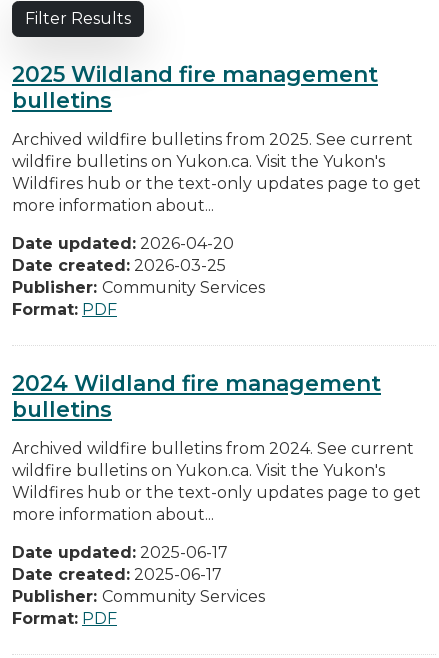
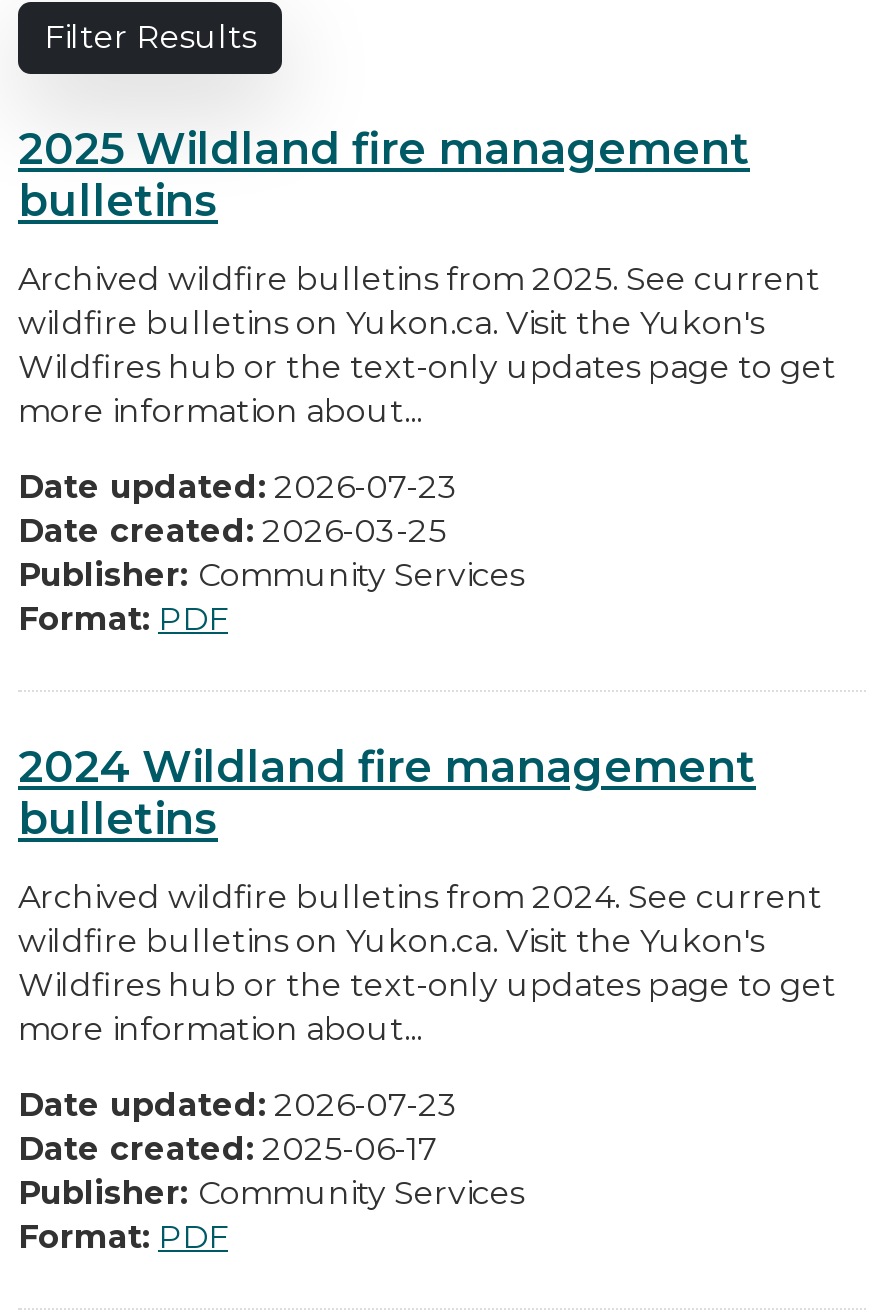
- Date updated: 2026-04-20
+ Date updated: 2026-07-23

- Date updated: 2025-06-17
+ Date updated: 2026-07-23
